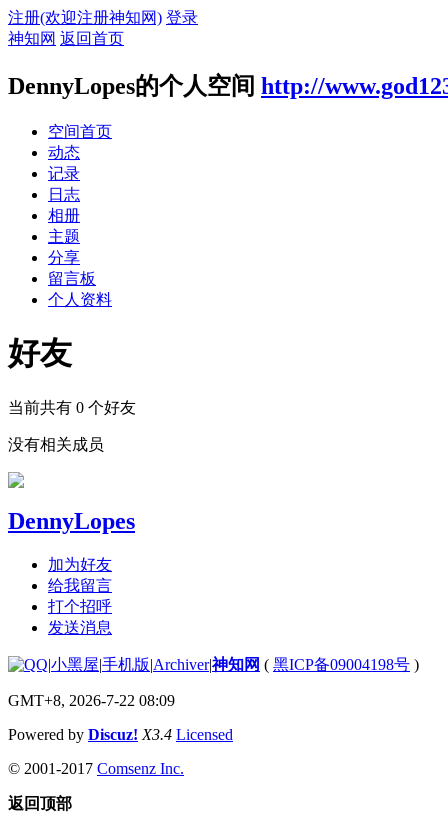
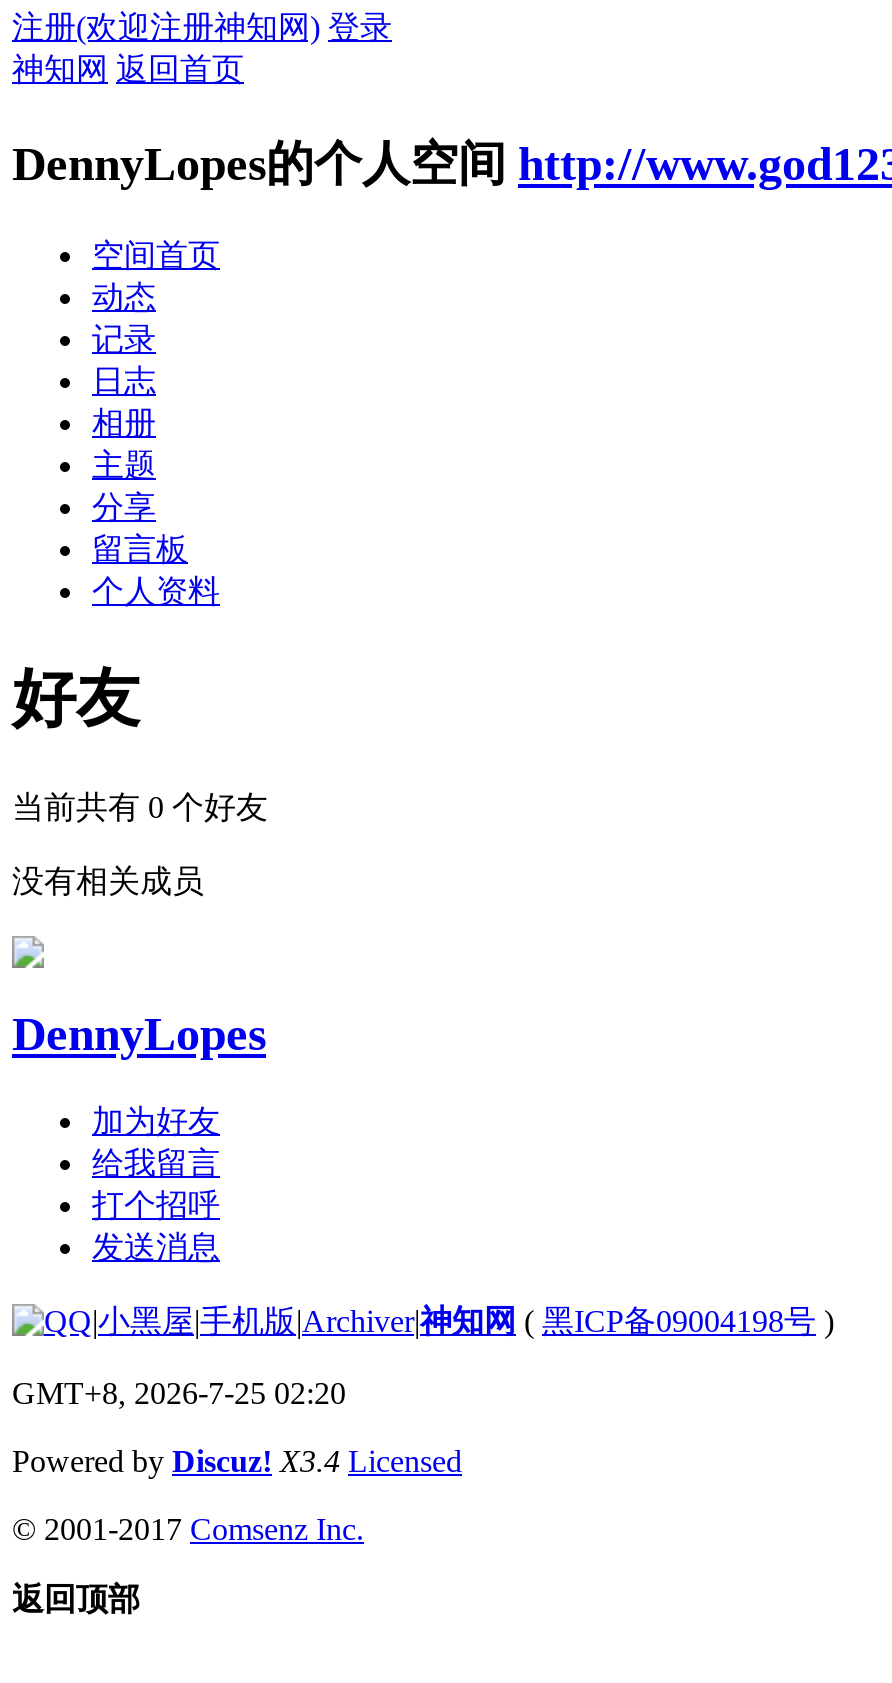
- GMT+8, 2026-7-22 08:09
+ GMT+8, 2026-7-25 02:20
